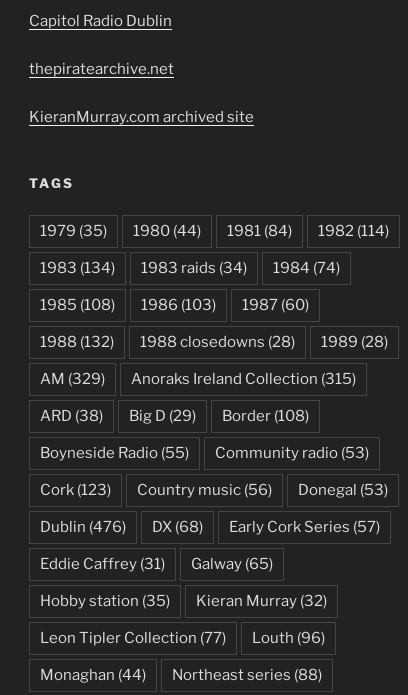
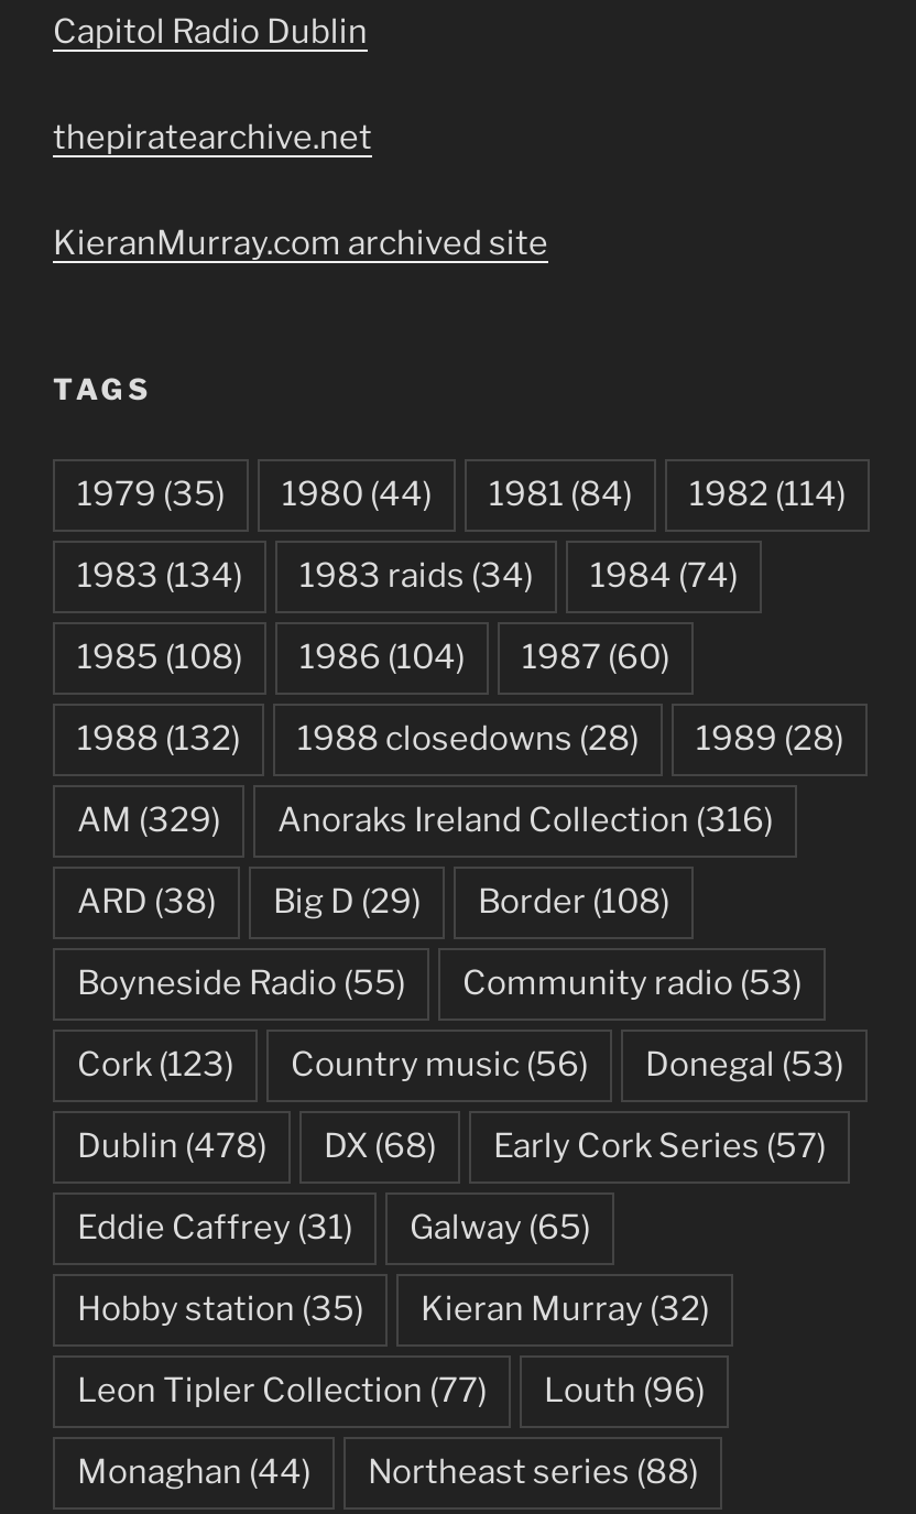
- 1985 (108) 1986 (103) 1987 (60)
+ 1985 (108) 1986 (104) 1987 (60)

- Anoraks Ireland Collection (315)
+ Anoraks Ireland Collection (316)

- Dublin (476) DX (68) Early Cork Series (57)
+ Dublin (478) DX (68) Early Cork Series (57)
